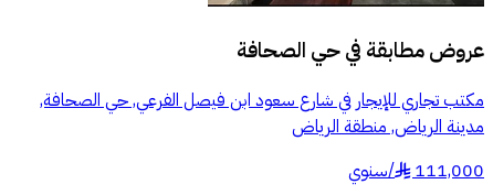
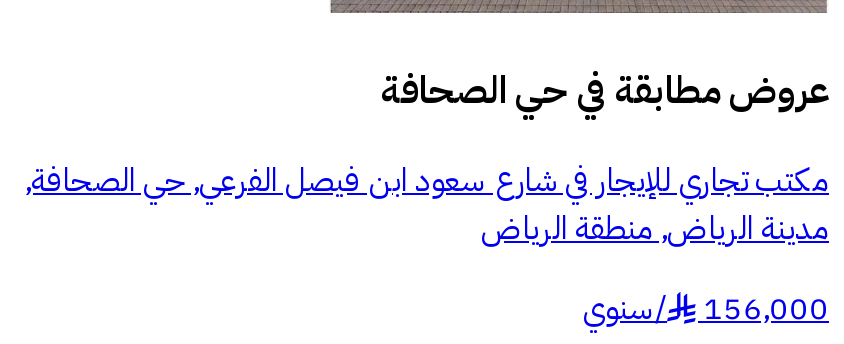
- 111,000
+ 156,000
